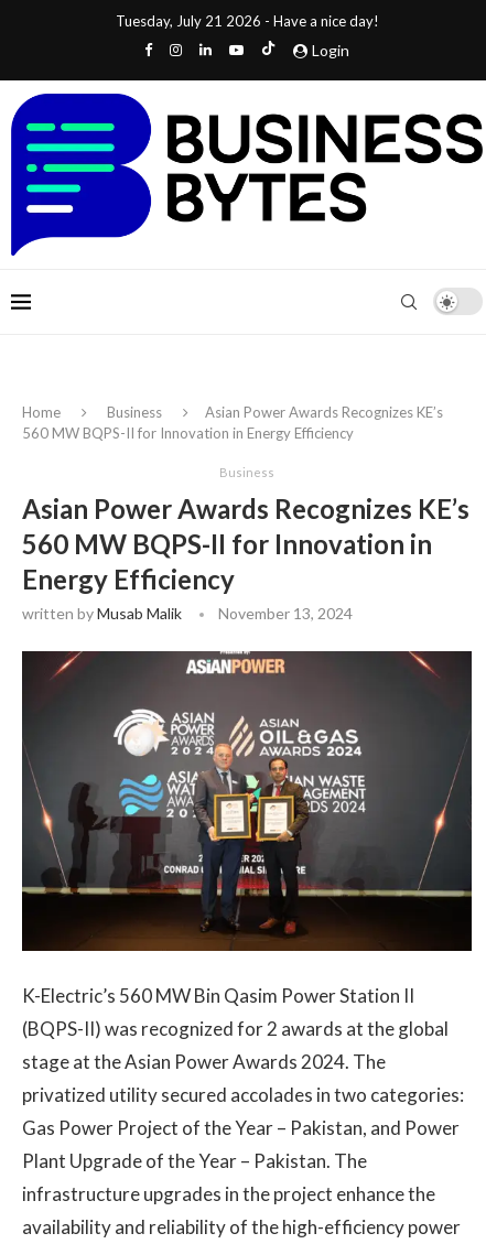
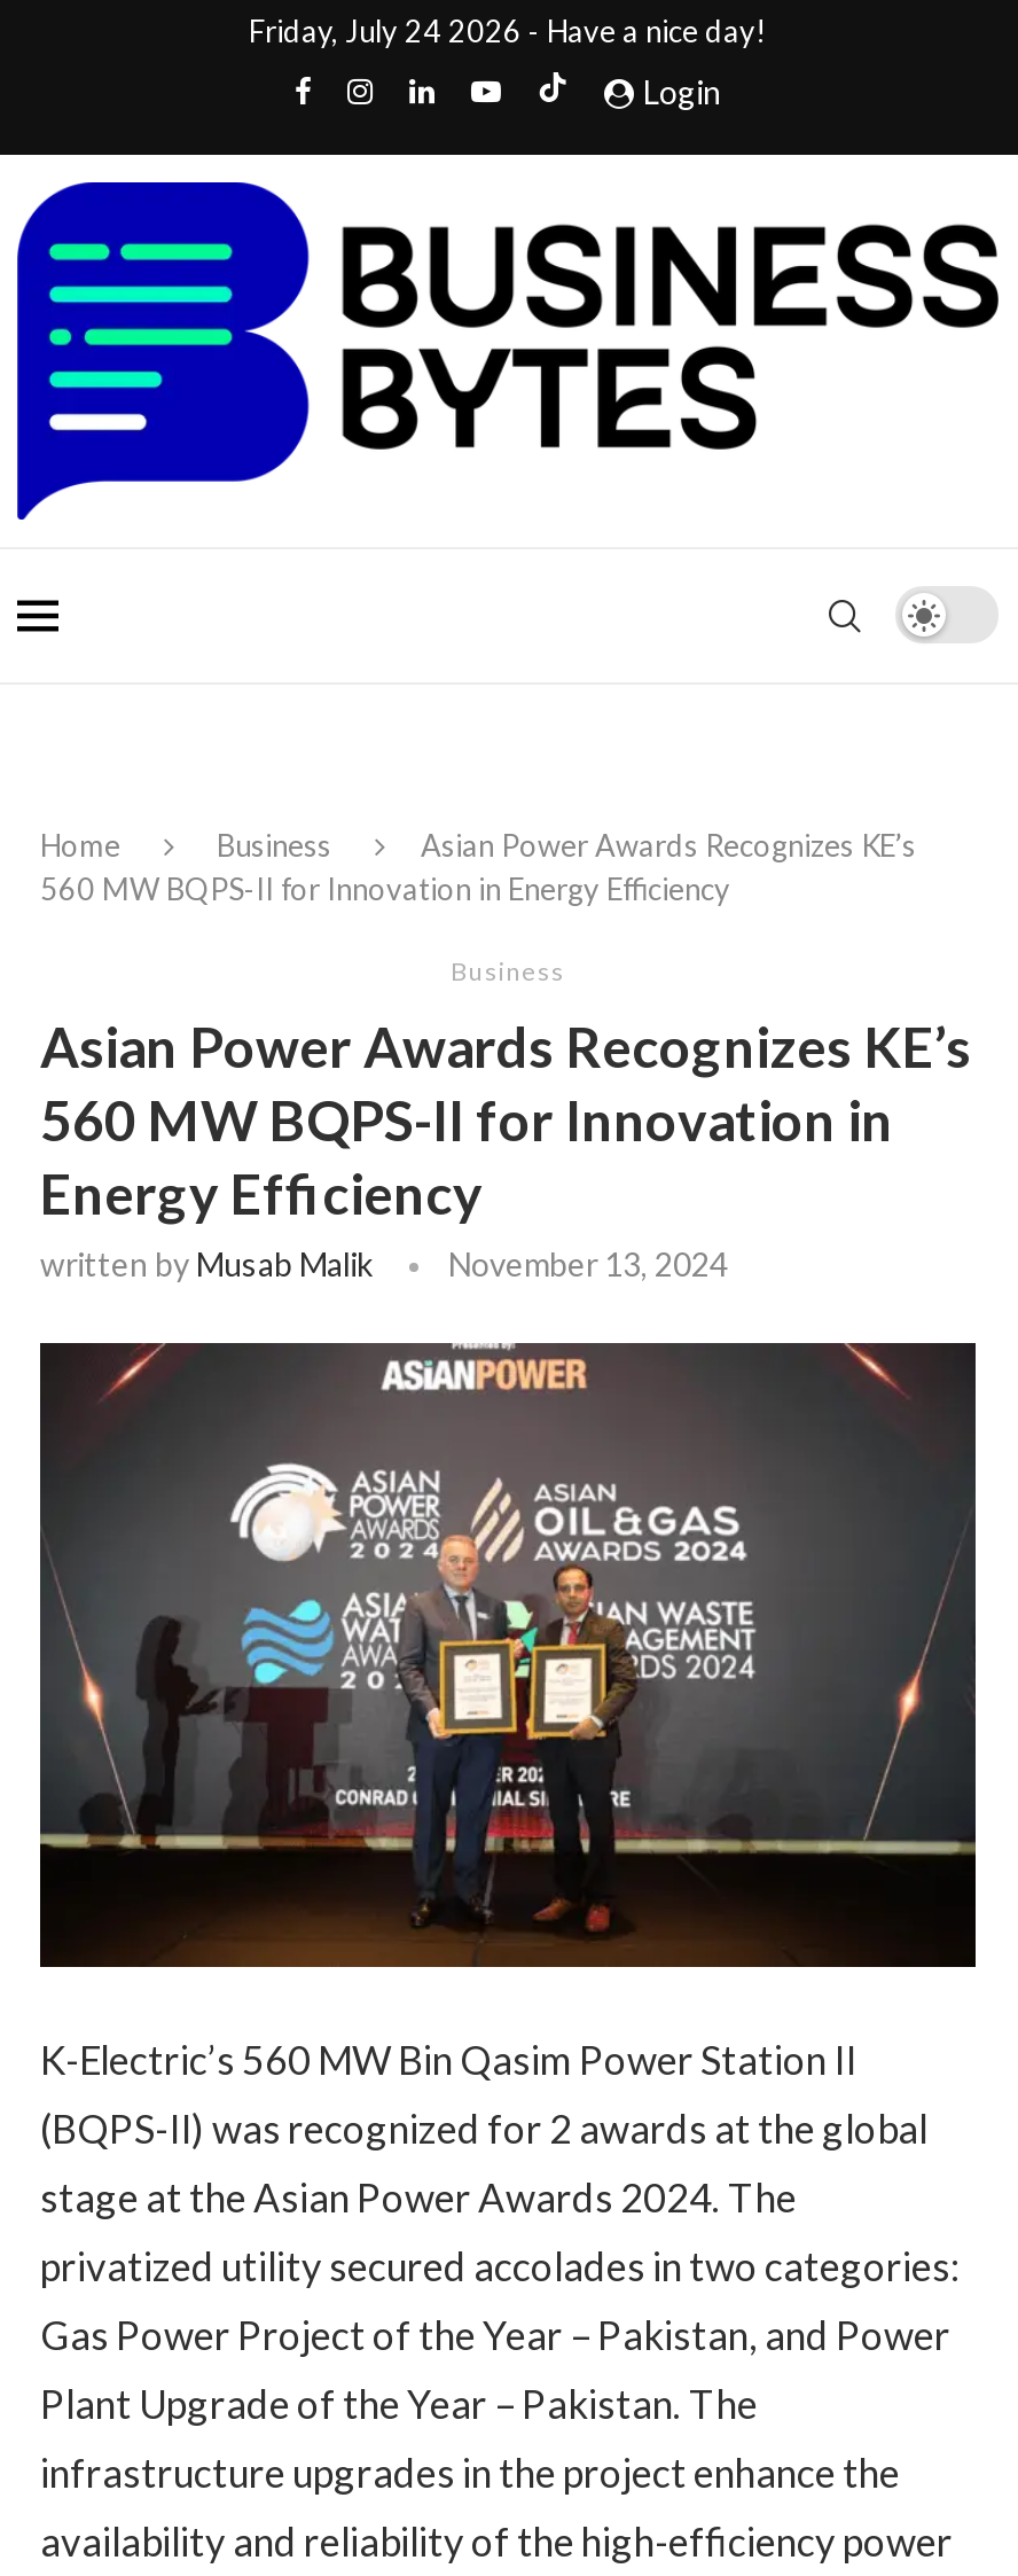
- Tuesday, July 21 2026 - Have a nice day!
+ Friday, July 24 2026 - Have a nice day!
